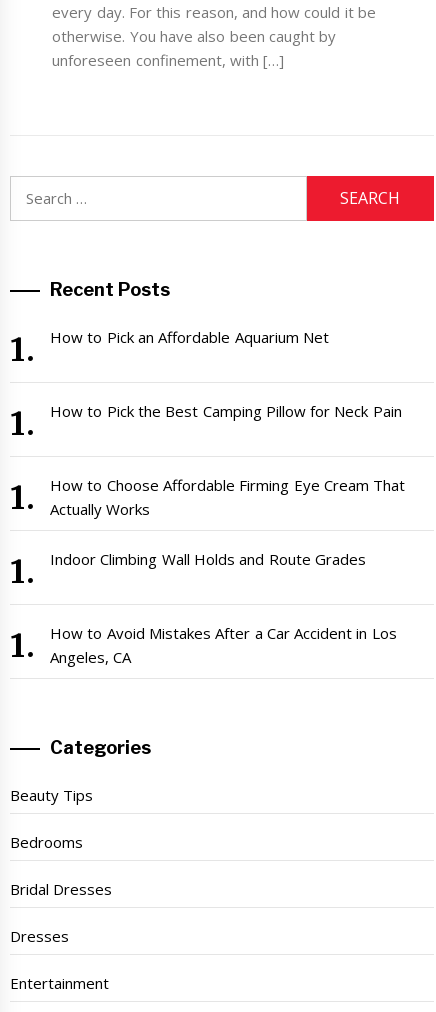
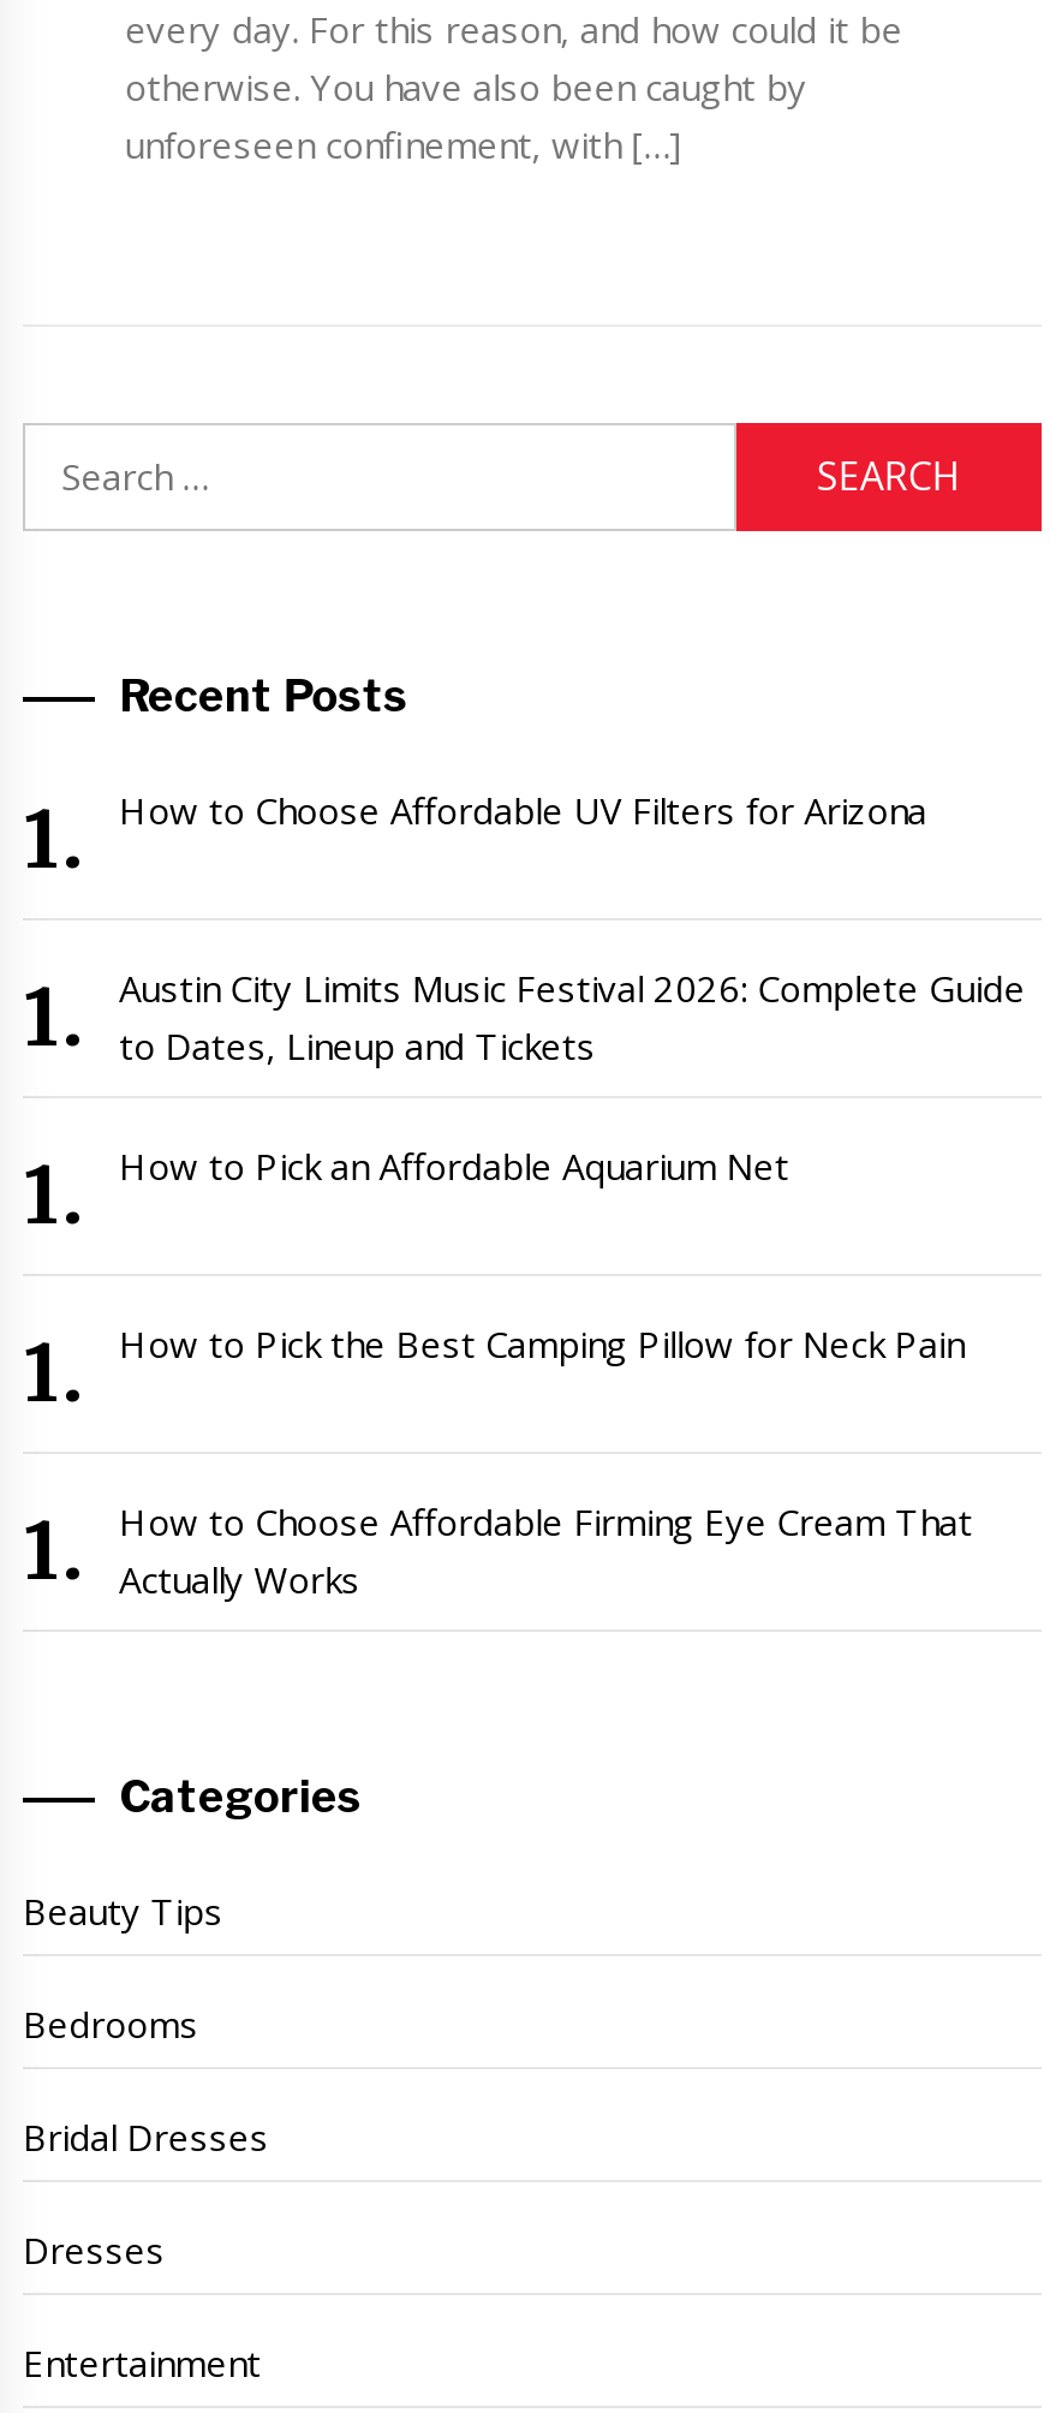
+ How to Choose Affordable UV Filters for Arizona

+ Austin City Limits Music Festival 2026: Complete Guide
+ to Dates, Lineup and Tickets

moved down: How to Pick an Affordable Aquarium Net | How to Pick the Best Camping Pillow for Neck Pain | How to Choose Affordable Firming Eye Cream That | Actually Works

- Indoor Climbing Wall Holds and Route Grades

- How to Avoid Mistakes After a Car Accident in Los
- Angeles, CA
